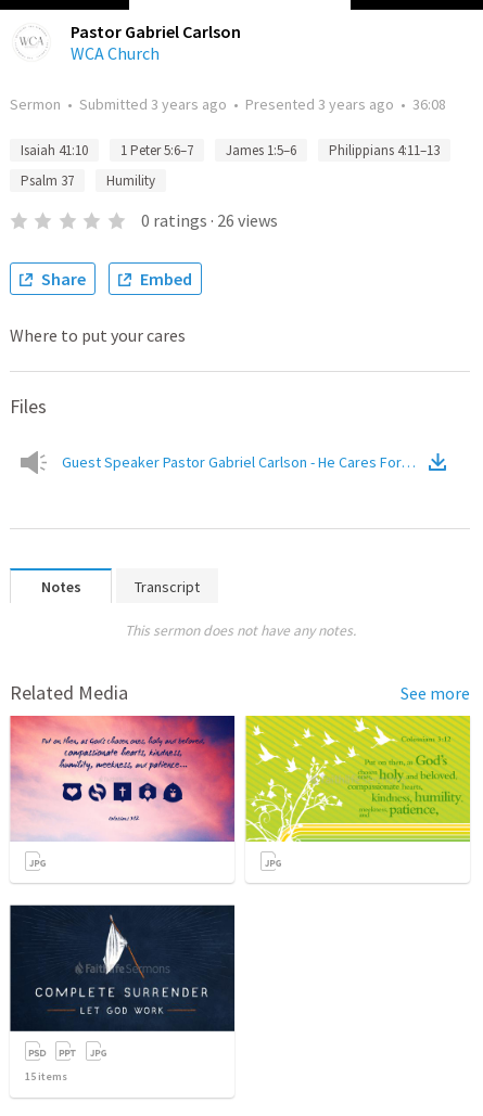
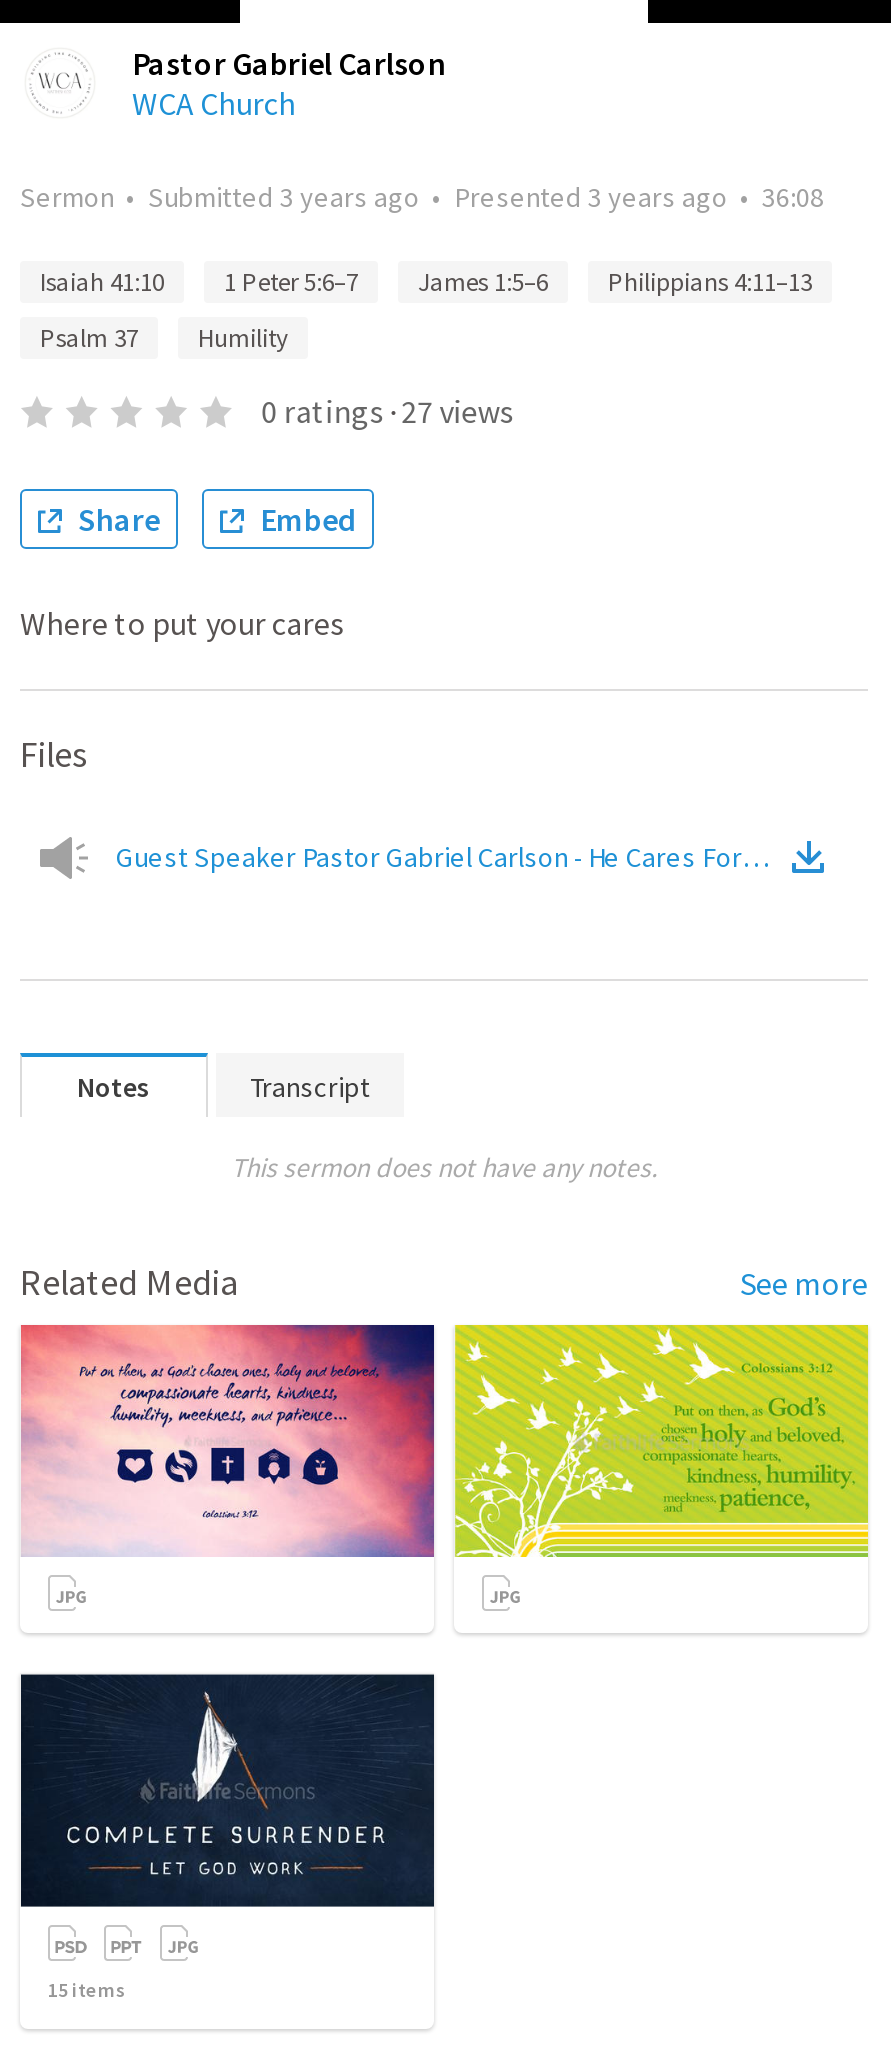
- 0 ratings · 26 views
+ 0 ratings · 27 views
